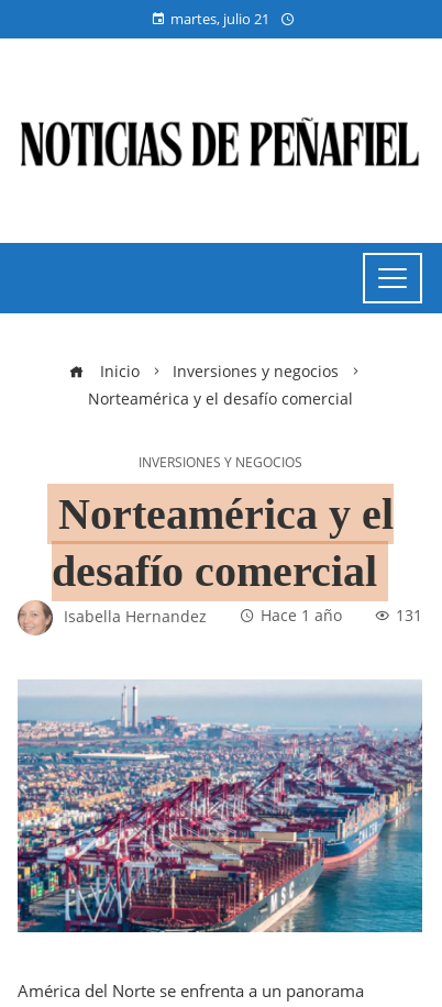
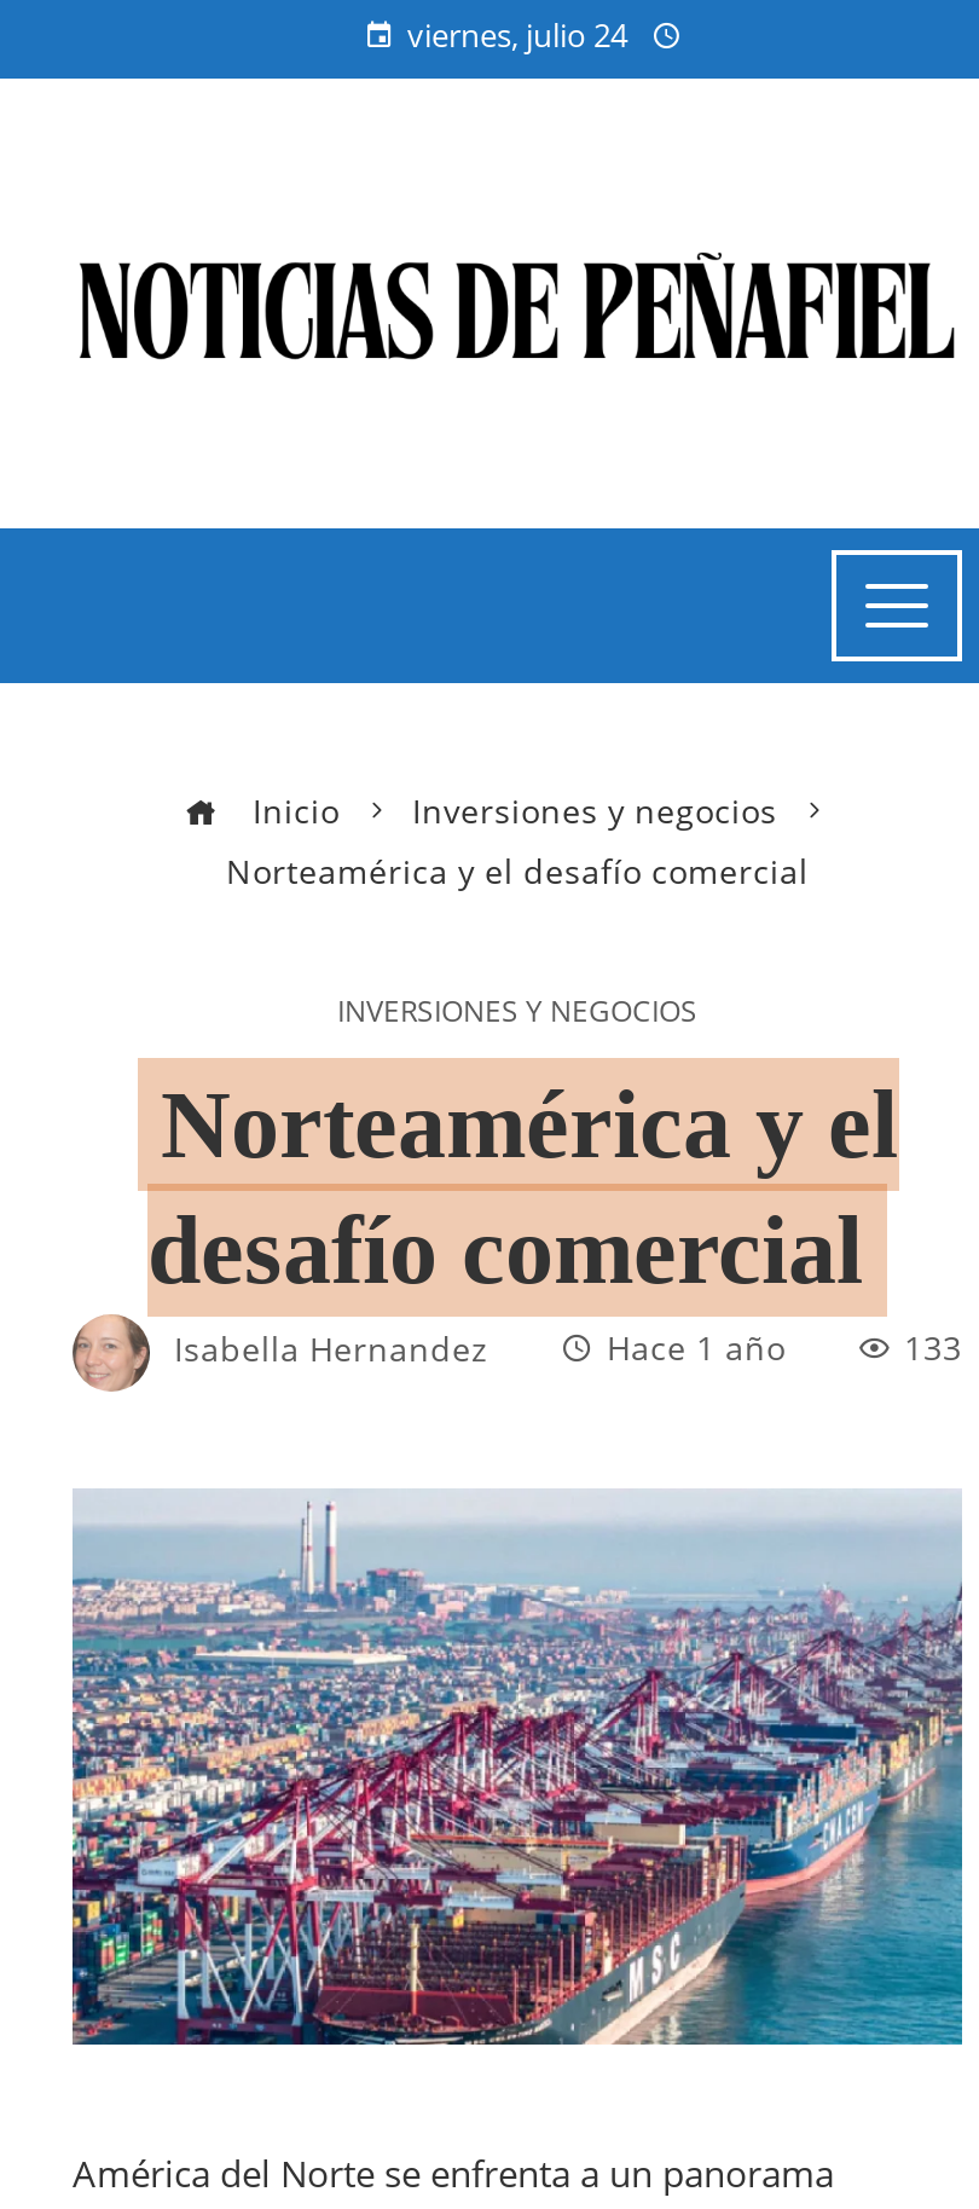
- martes, julio 21
+ viernes, julio 24

- 131
+ 133
